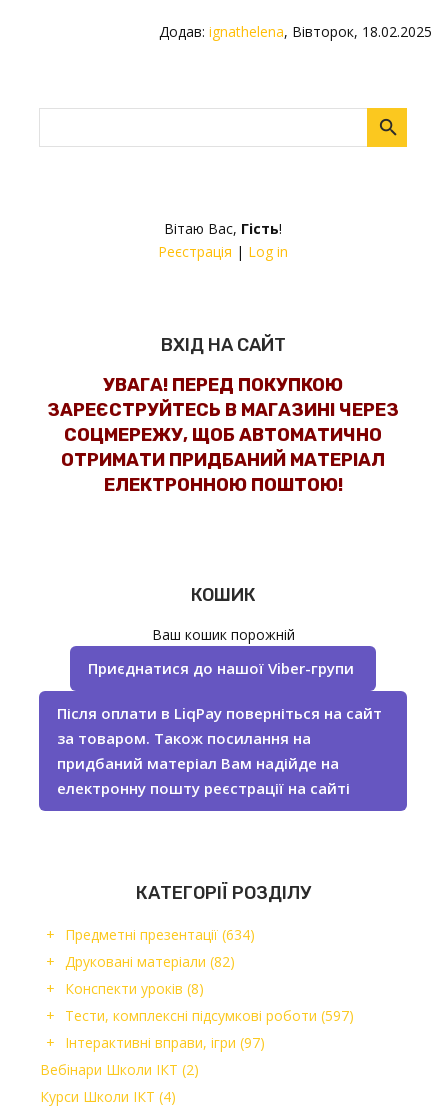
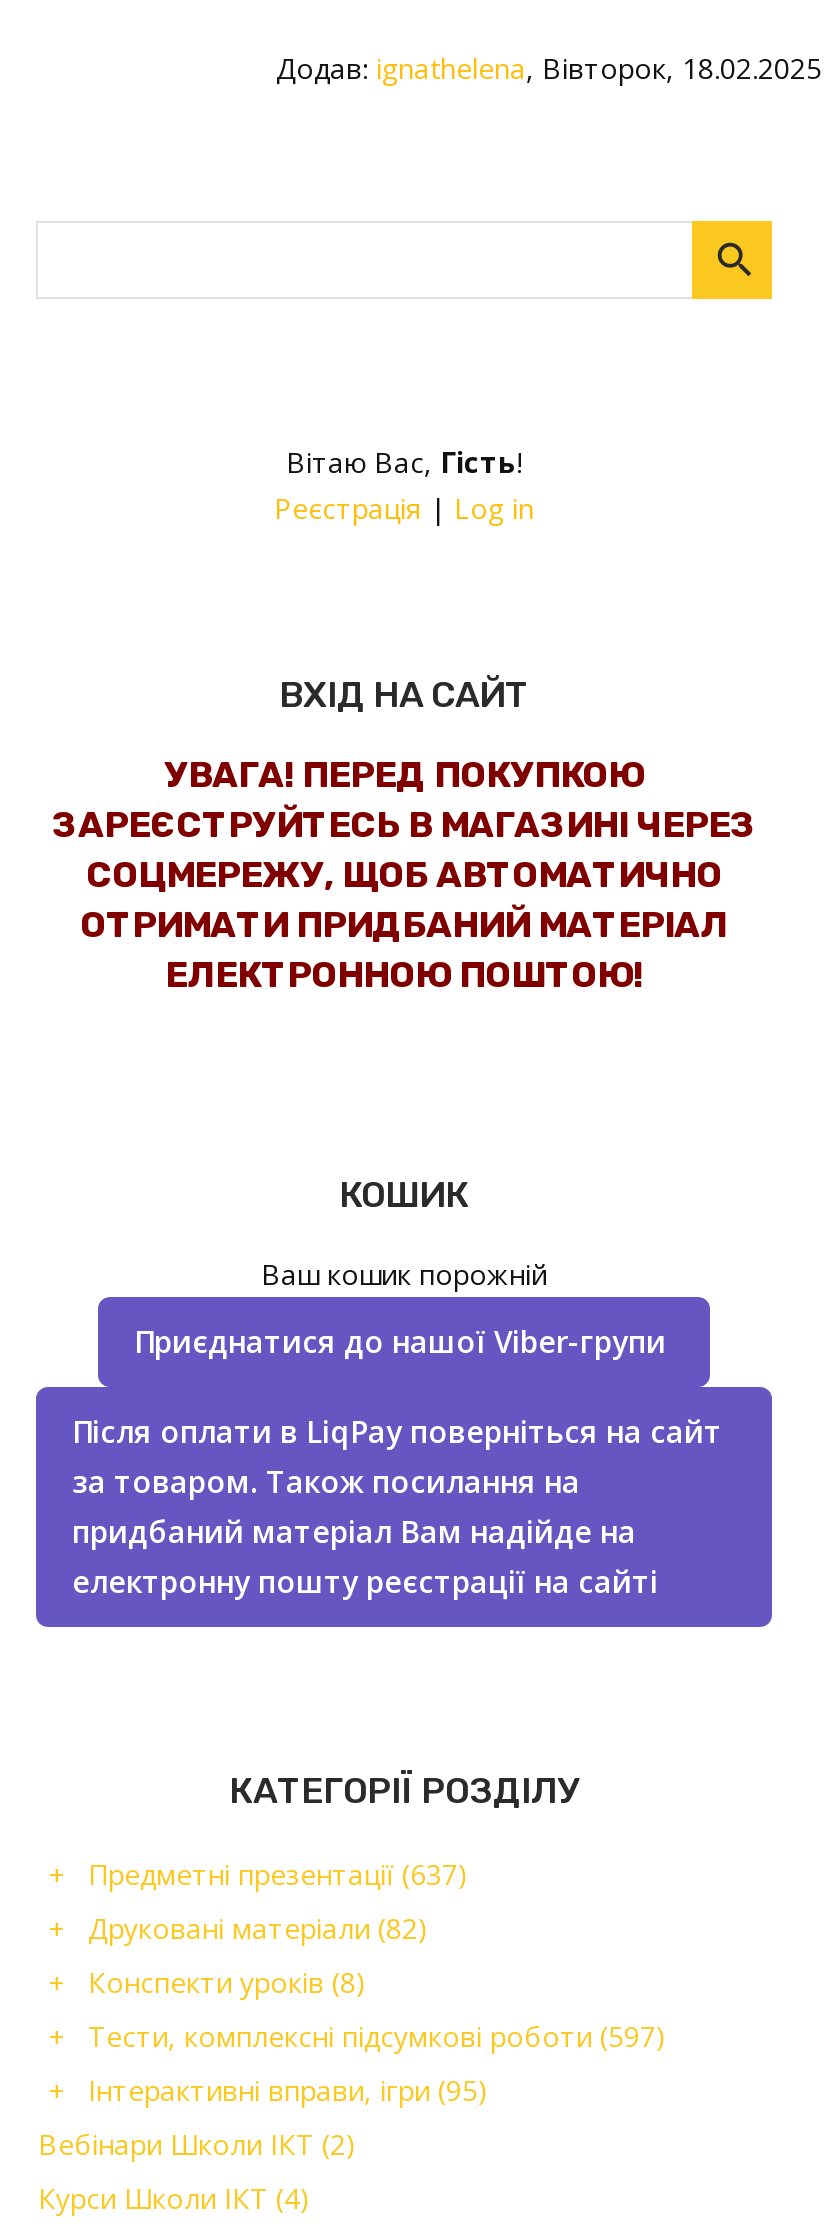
- Предметні презентації (634)
+ Предметні презентації (637)

- Інтерактивні вправи, ігри (97)
+ Інтерактивні вправи, ігри (95)
